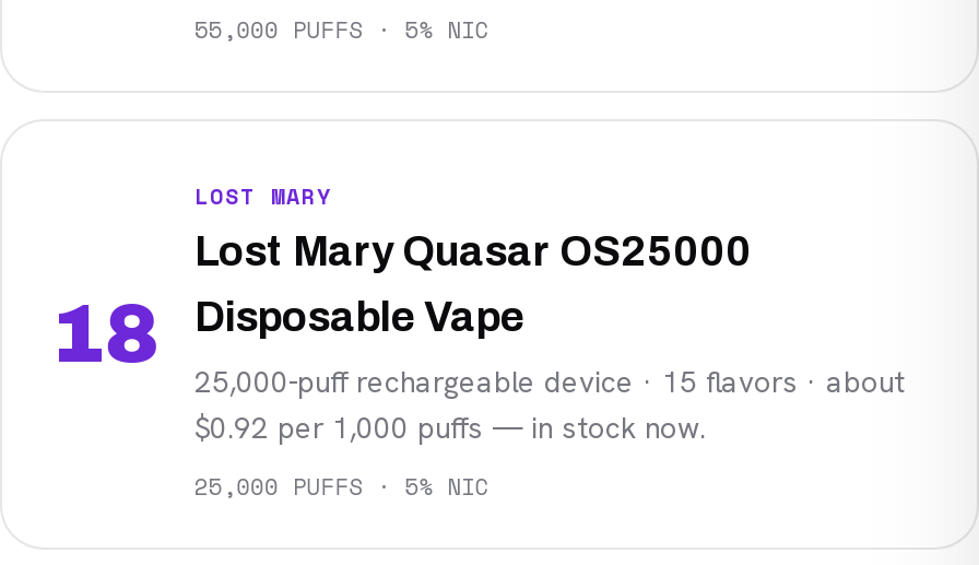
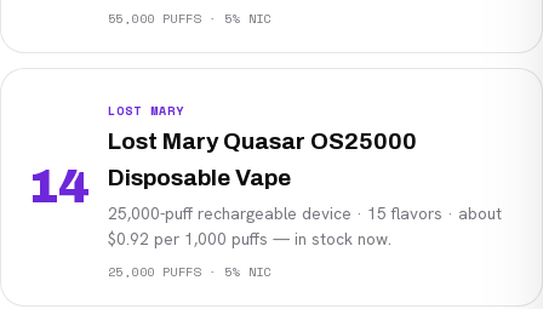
- 18 Disposable Vape
+ 14 Disposable Vape
